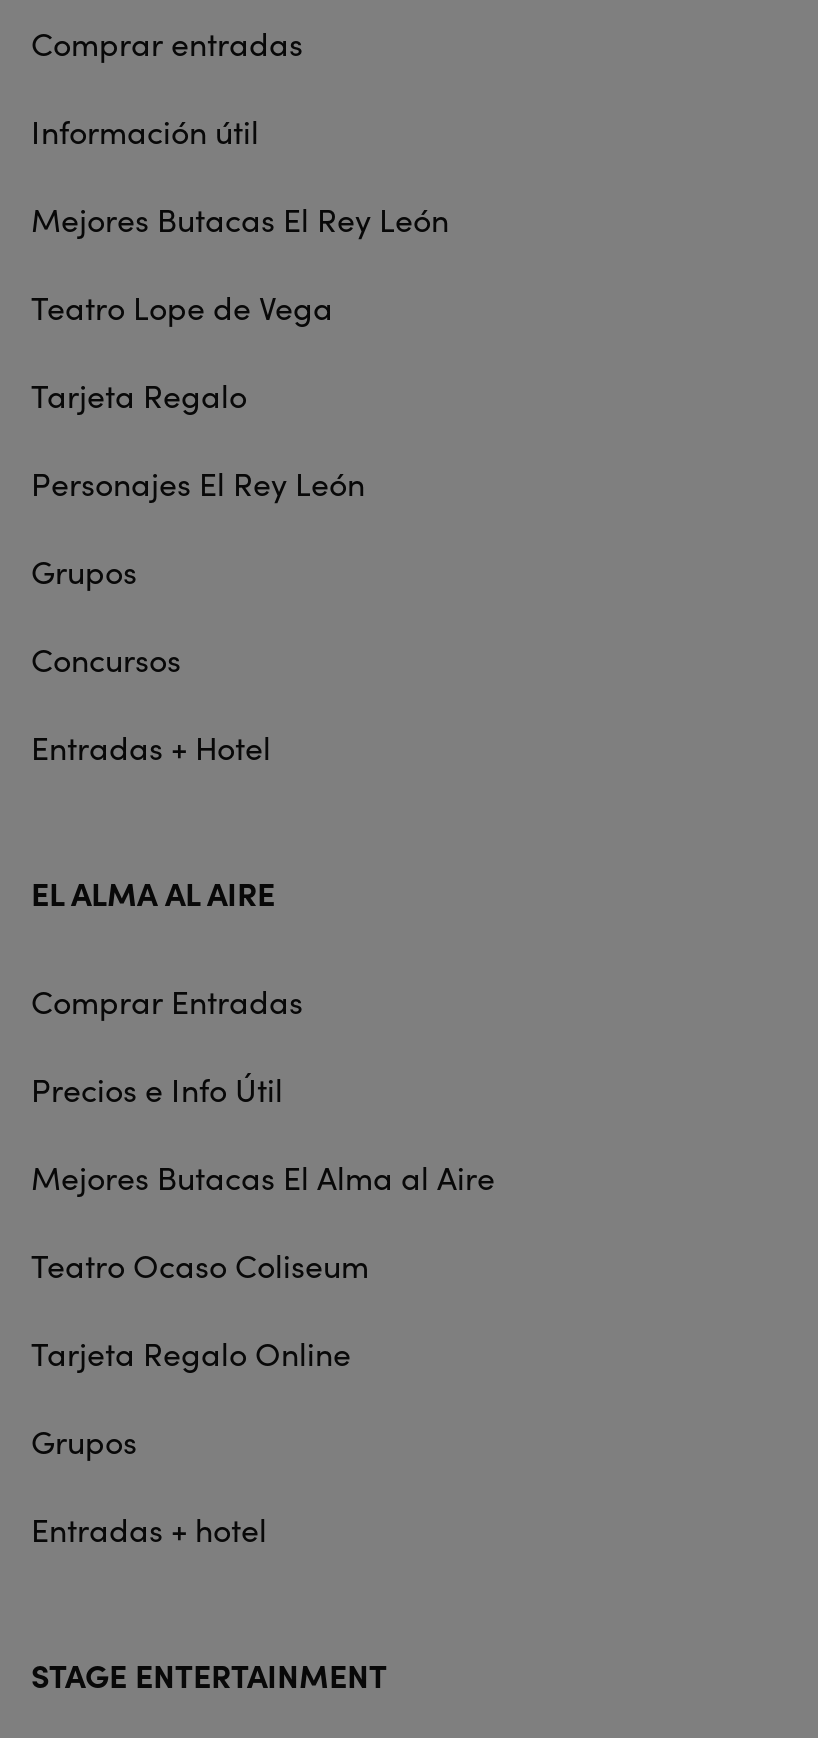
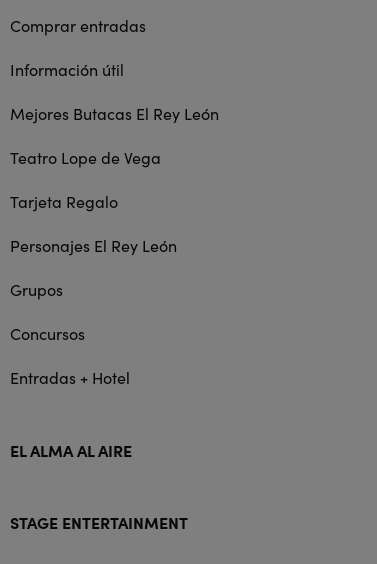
- Comprar Entradas
- Precios e Info Útil
- Mejores Butacas El Alma al Aire
- Teatro Ocaso Coliseum
- Tarjeta Regalo Online
- Grupos
- Entradas + hotel
